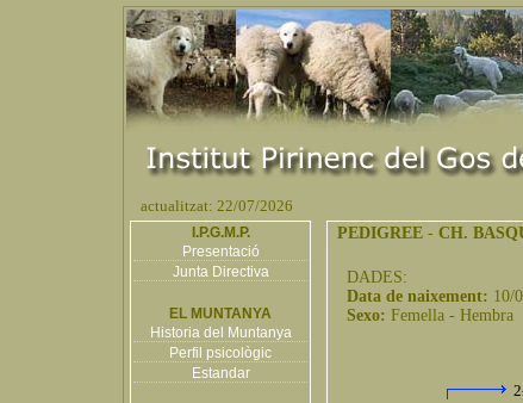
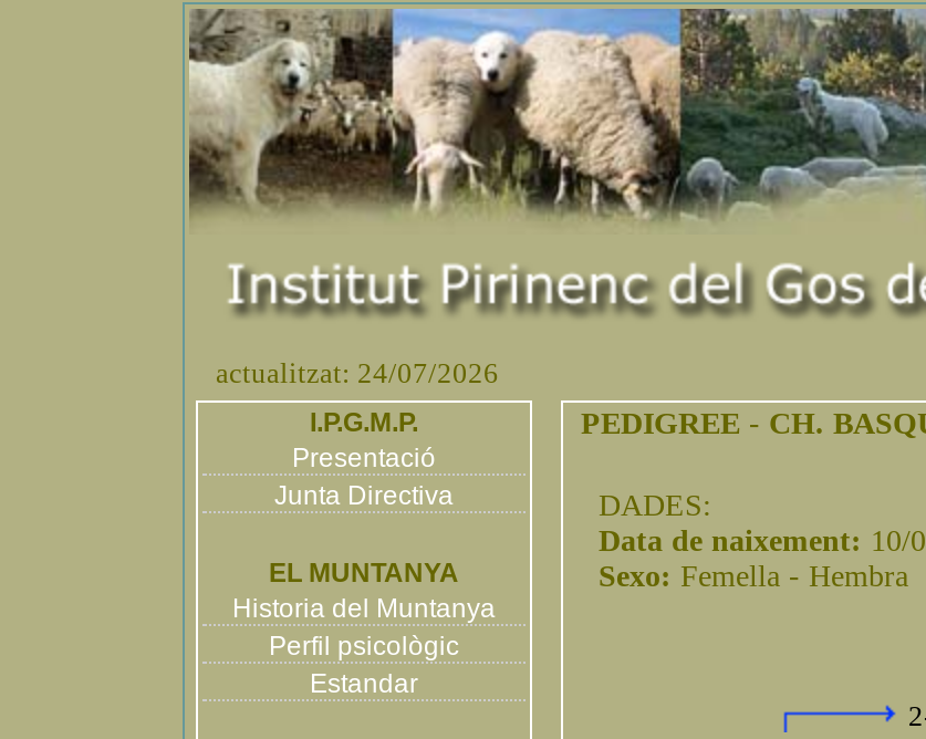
- actualitzat: 22/07/2026
+ actualitzat: 24/07/2026
